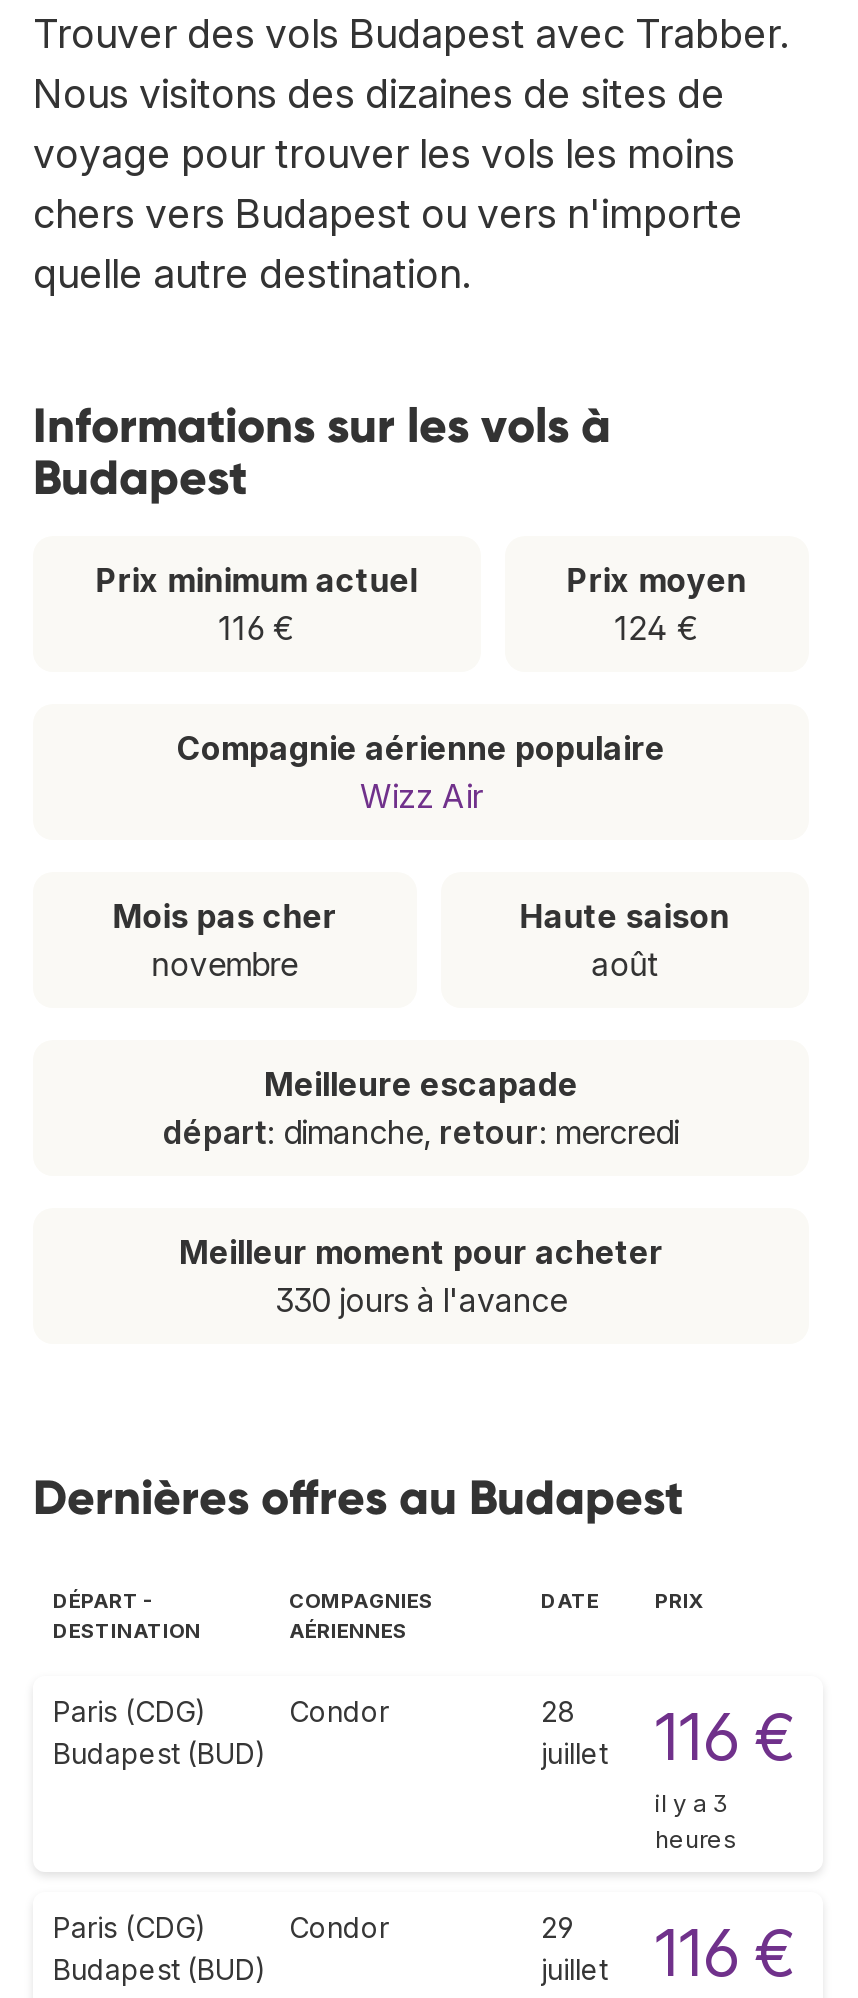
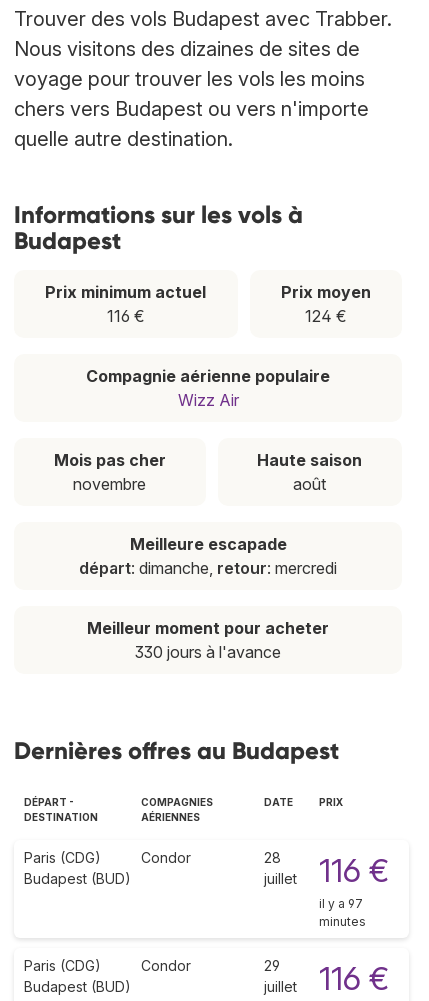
- il y a 3
- heures
+ il y a 97
+ minutes
